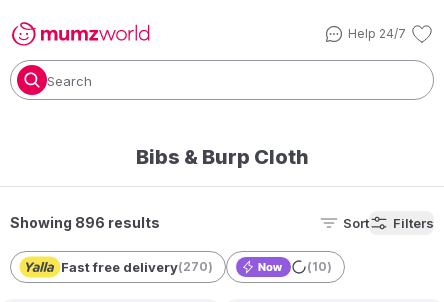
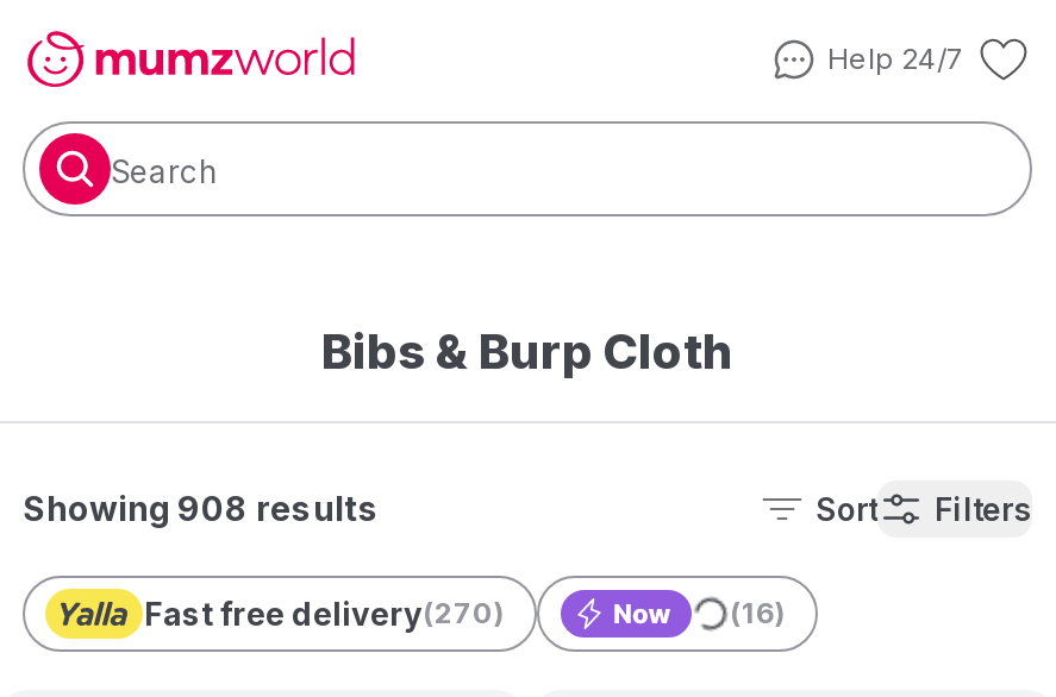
- Showing 896 results
+ Showing 908 results

- (10)
+ (16)
